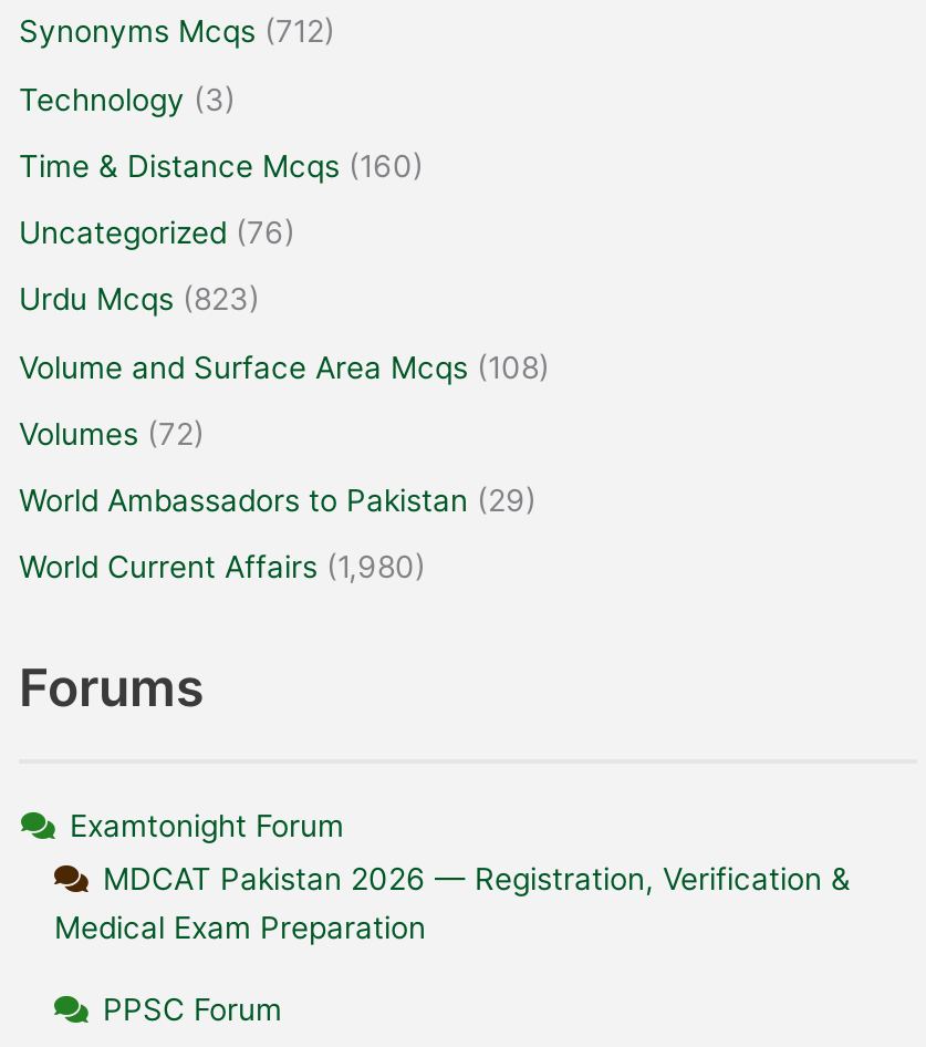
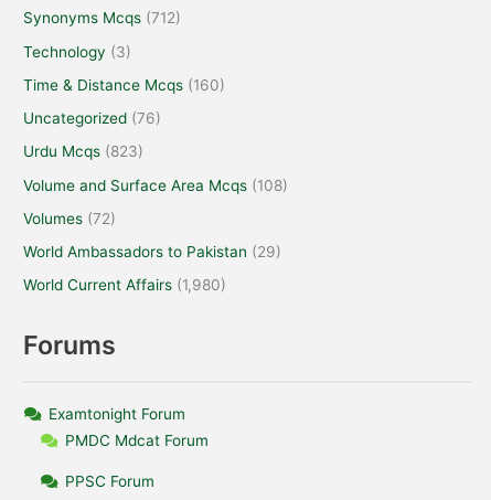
- MDCAT Pakistan 2026 — Registration, Verification &
- Medical Exam Preparation
+ PMDC Mdcat Forum
